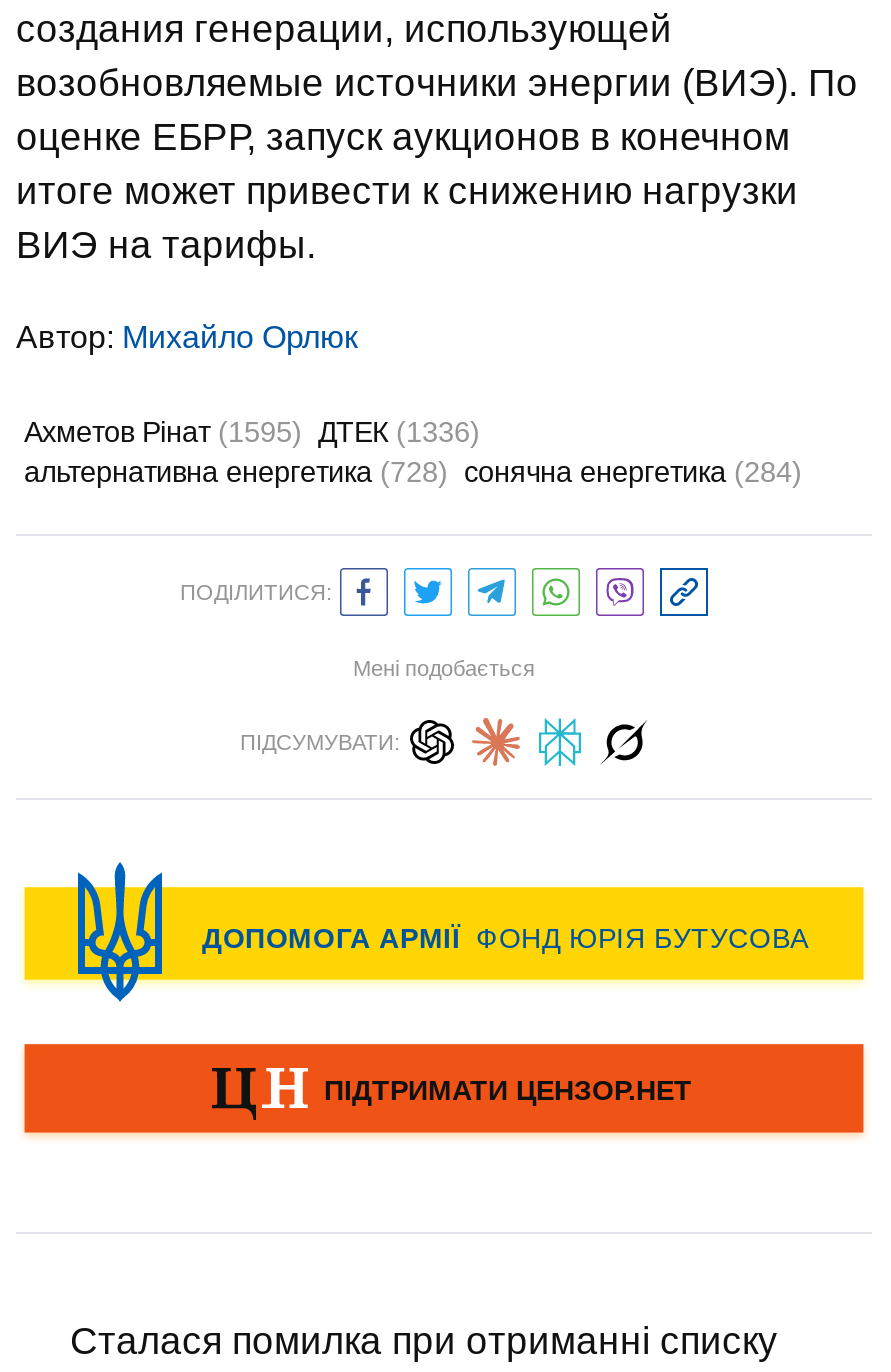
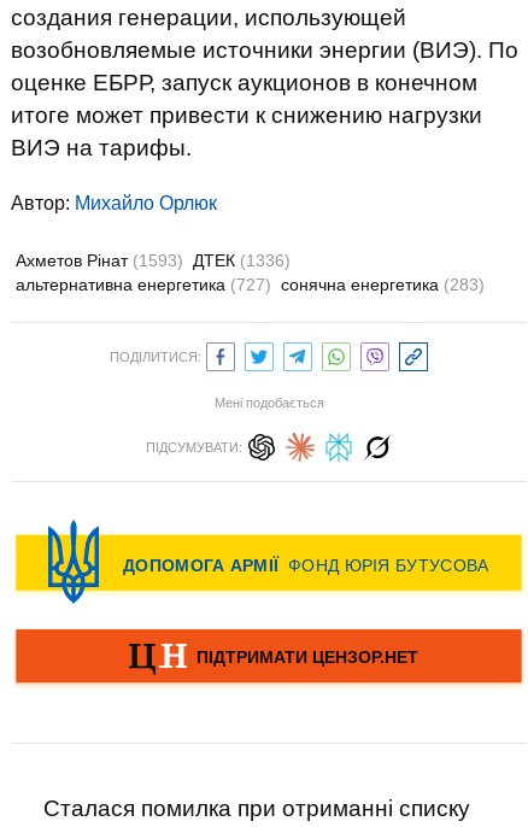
- Ахметов Рінат (1595) ДТЕК (1336)
+ Ахметов Рінат (1593) ДТЕК (1336)

- альтернативна енергетика (728) сонячна енергетика (284)
+ альтернативна енергетика (727) сонячна енергетика (283)
